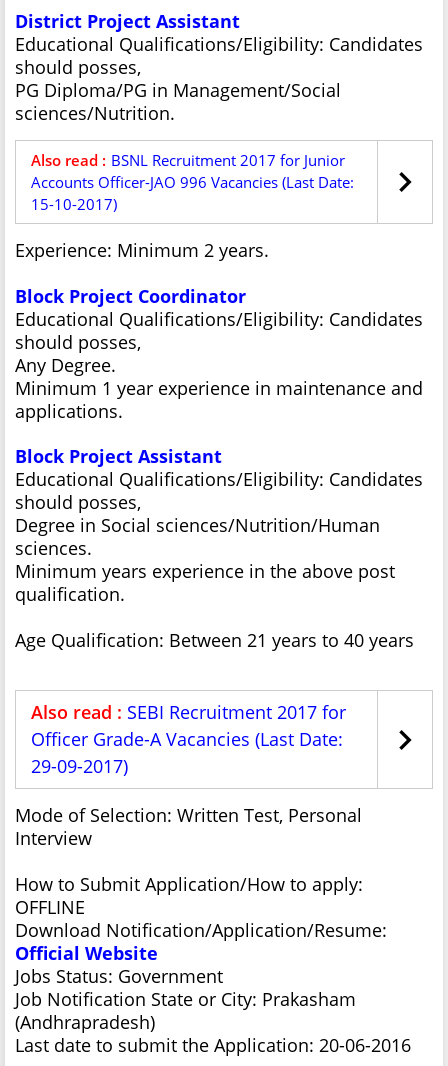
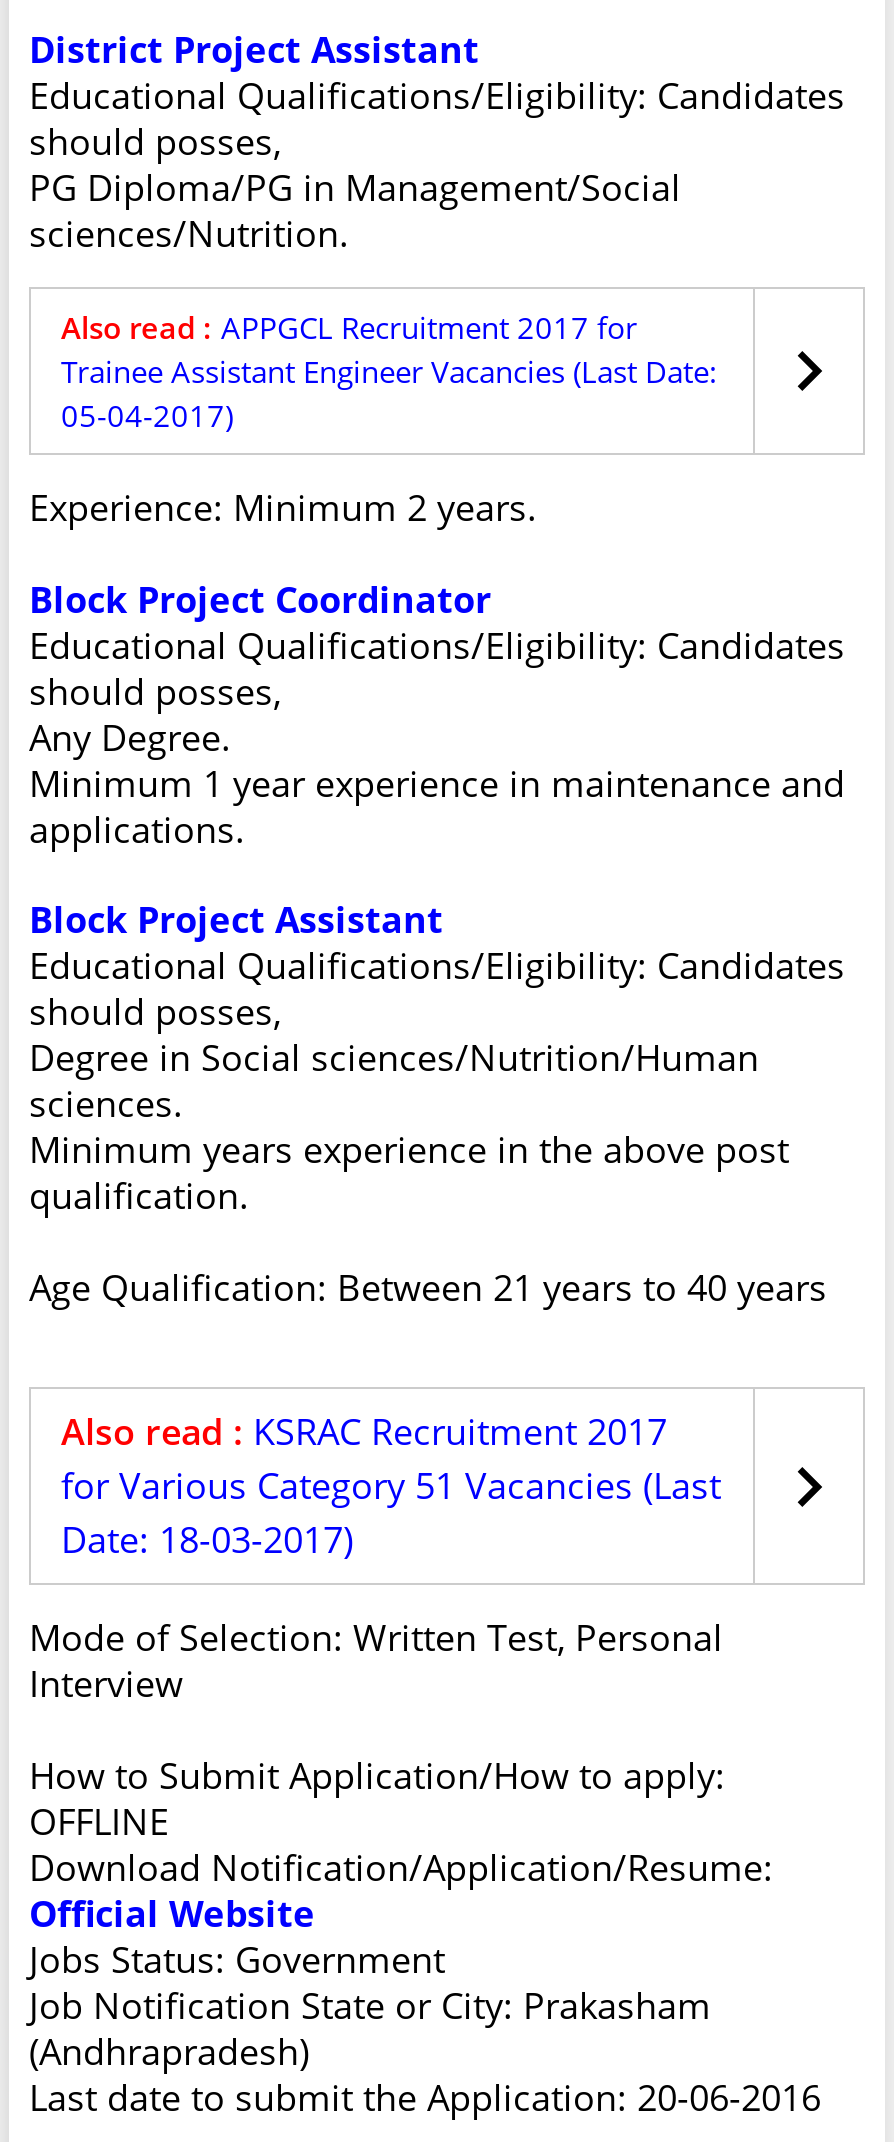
- Also read : BSNL Recruitment 2017 for Junior
- Accounts Officer-JAO 996 Vacancies (Last Date:
- 15-10-2017)
+ Also read : APPGCL Recruitment 2017 for
+ Trainee Assistant Engineer Vacancies (Last Date:
+ 05-04-2017)

- Also read : SEBI Recruitment 2017 for
- Officer Grade-A Vacancies (Last Date:
- 29-09-2017)
+ Also read : KSRAC Recruitment 2017
+ for Various Category 51 Vacancies (Last
+ Date: 18-03-2017)
